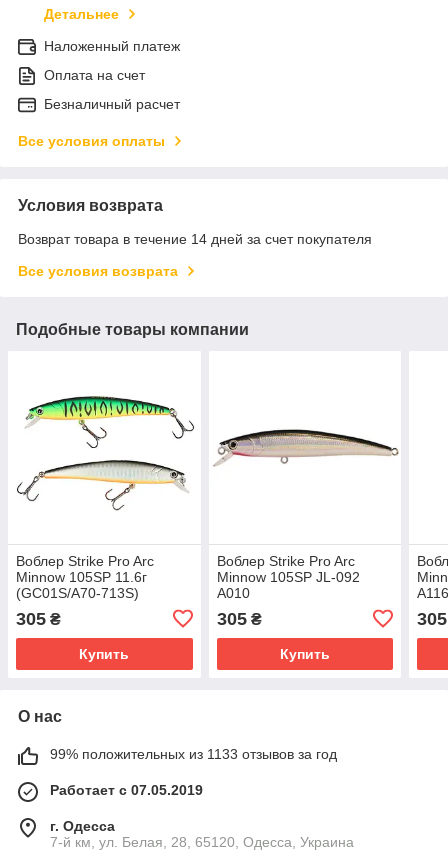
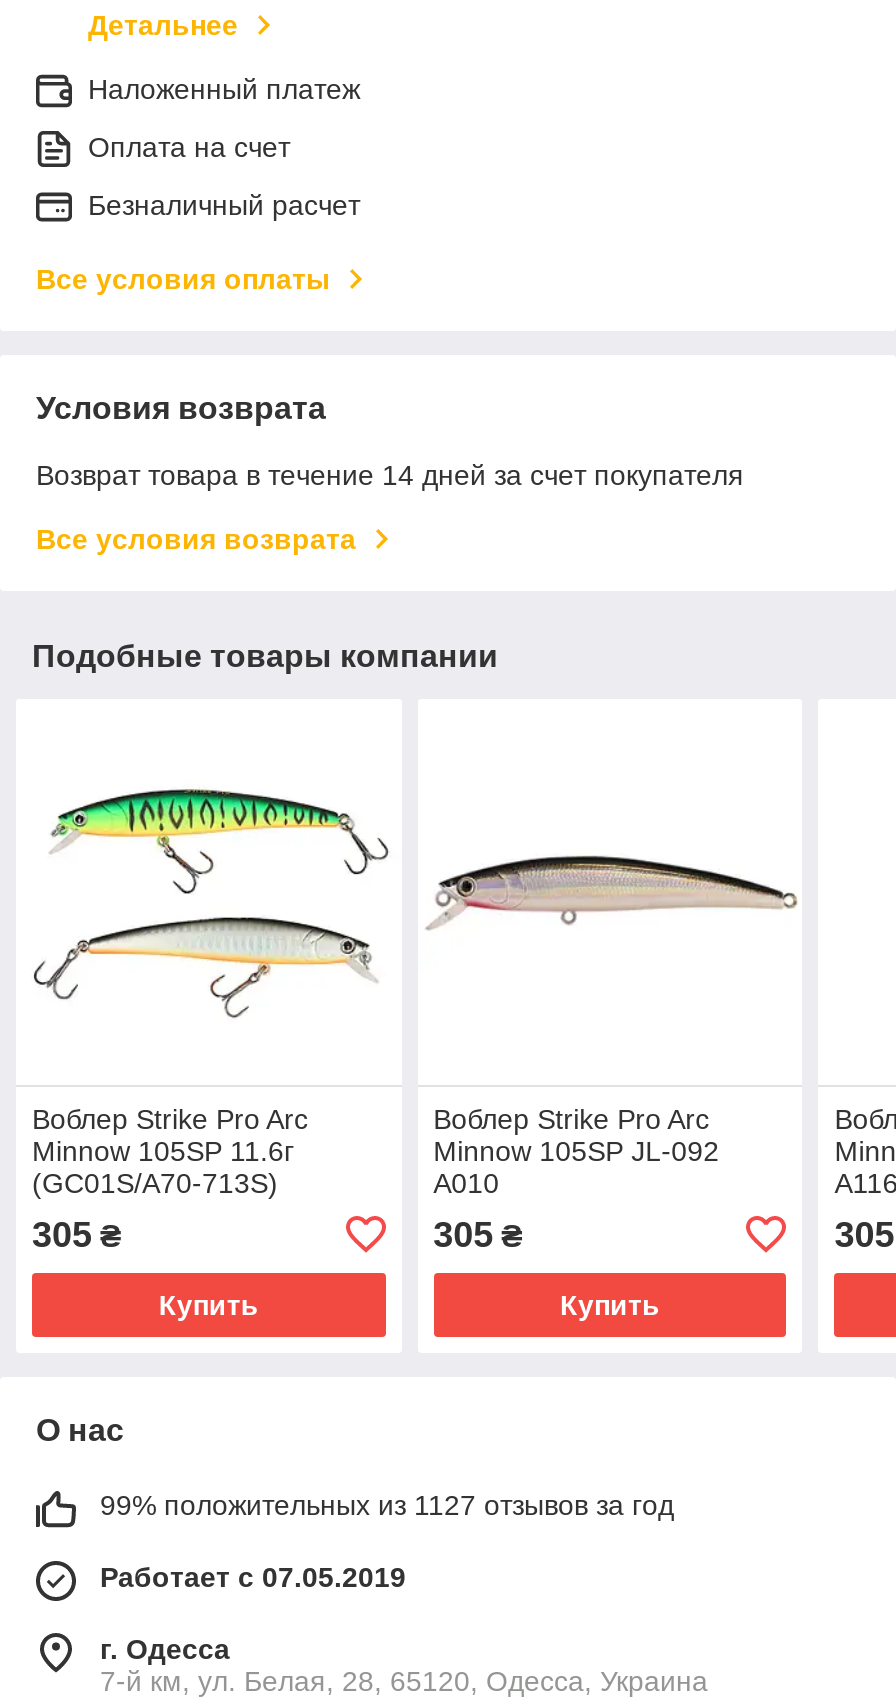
- 99% положительных из 1133 отзывов за год
+ 99% положительных из 1127 отзывов за год
